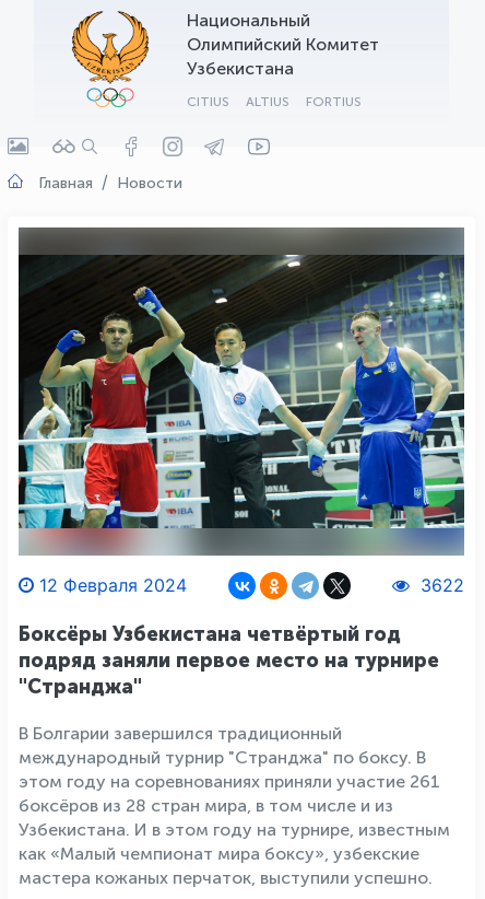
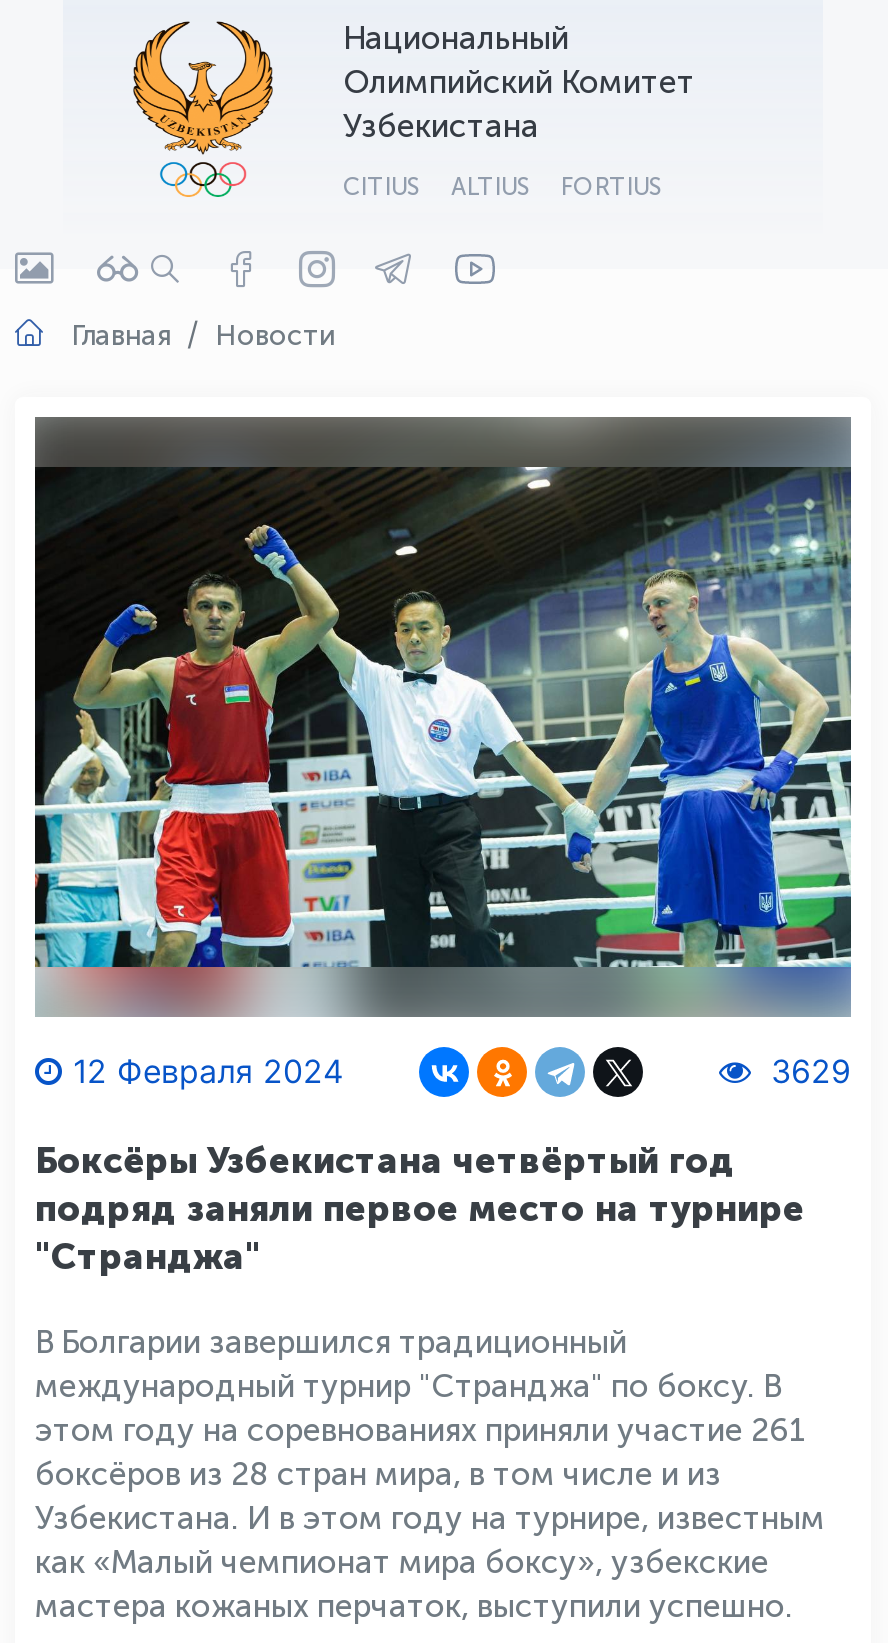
- 3622
+ 3629
